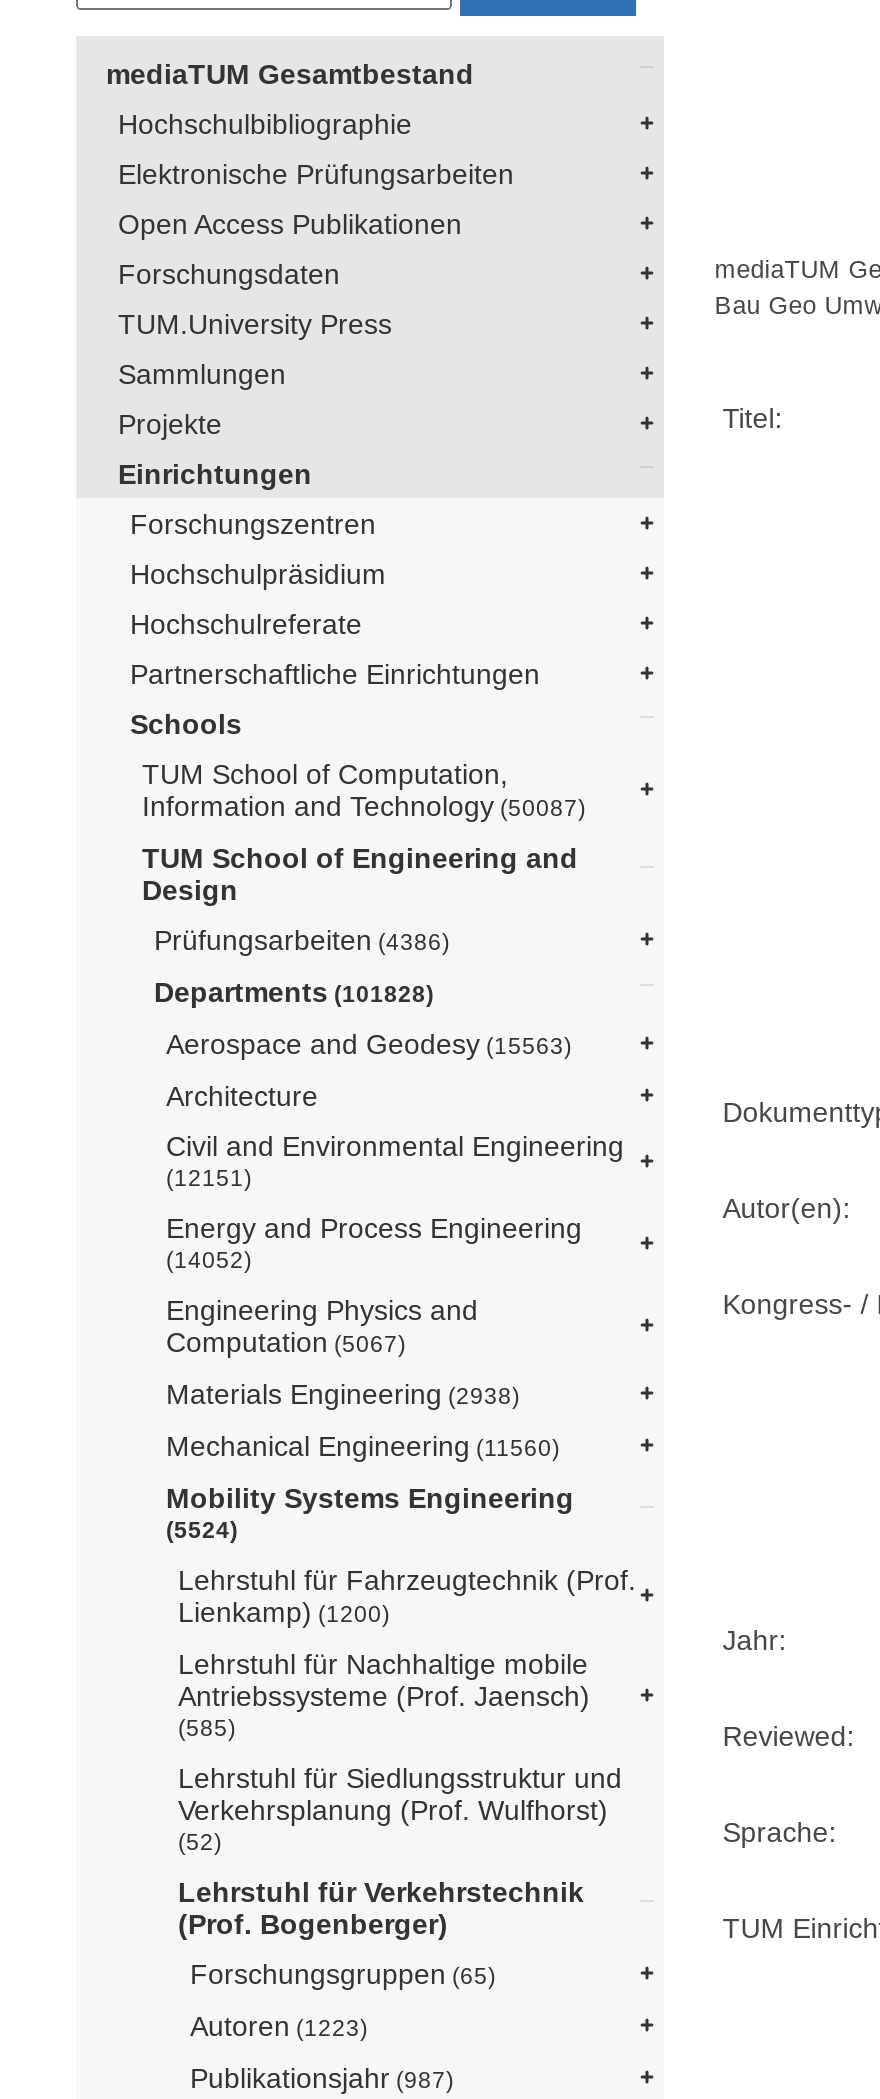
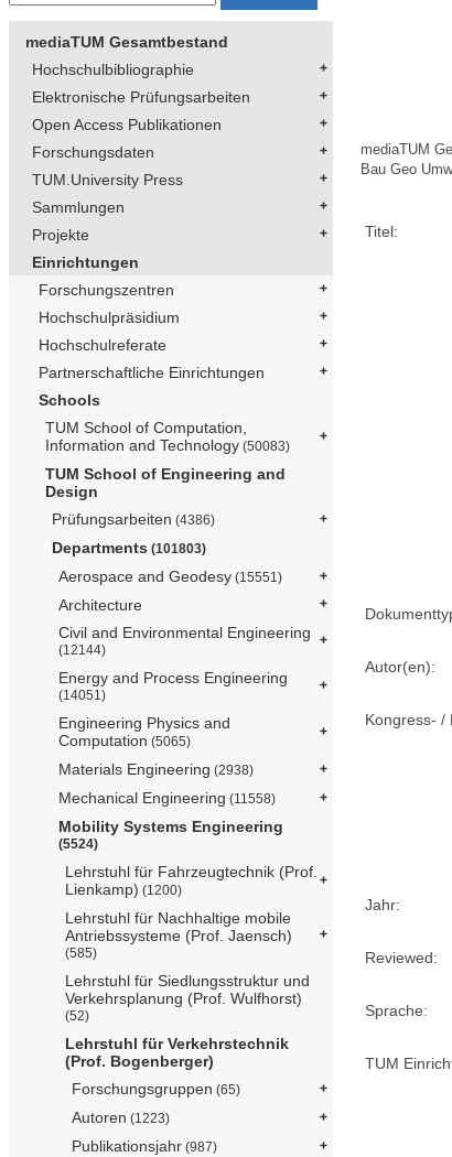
- Information and Technology (50087)
+ Information and Technology (50083)

- Departments (101828)
+ Departments (101803)

- Aerospace and Geodesy (15563)
+ Aerospace and Geodesy (15551)

- (12151)
+ (12144)

- (14052)
+ (14051)

- Computation (5067)
+ Computation (5065)

- Mechanical Engineering (11560)
+ Mechanical Engineering (11558)
